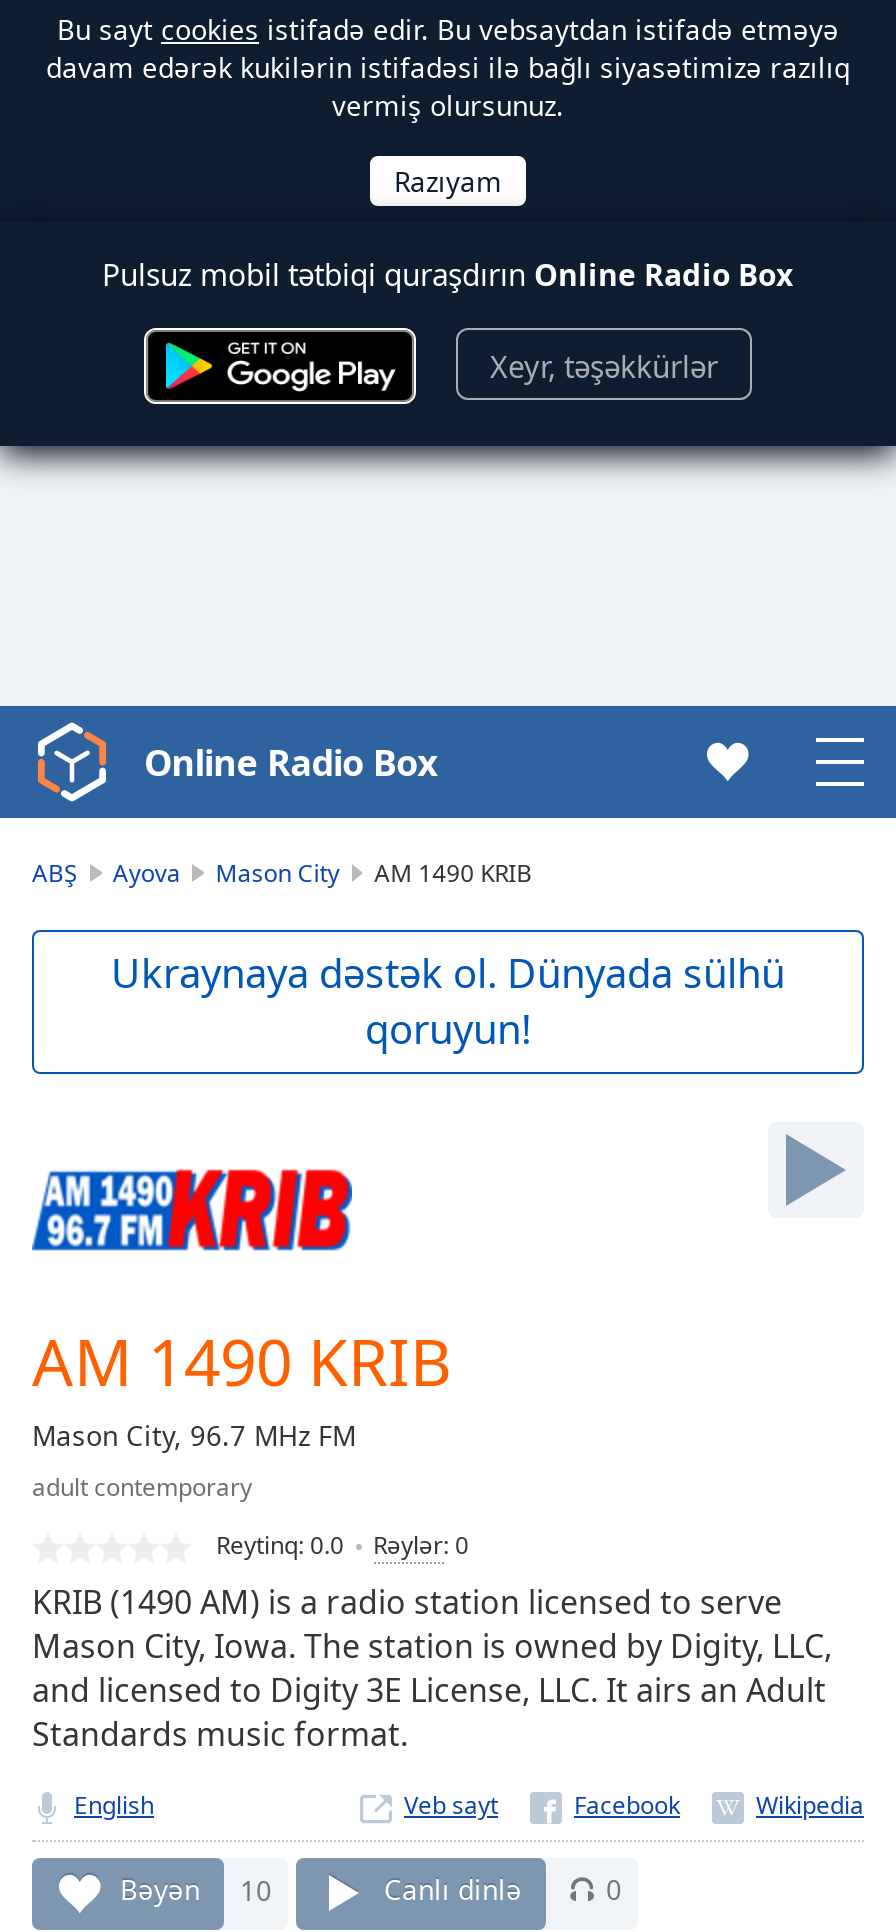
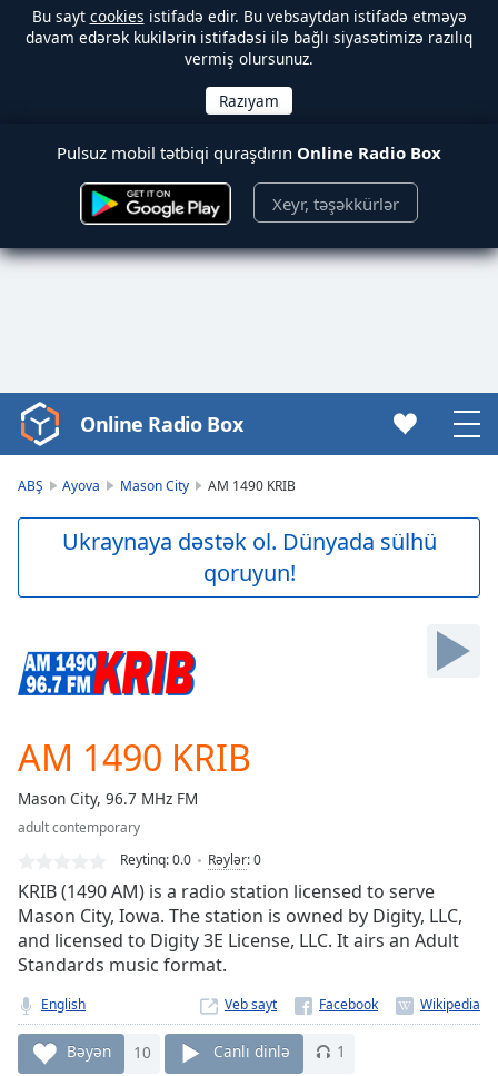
- 0
+ 1
